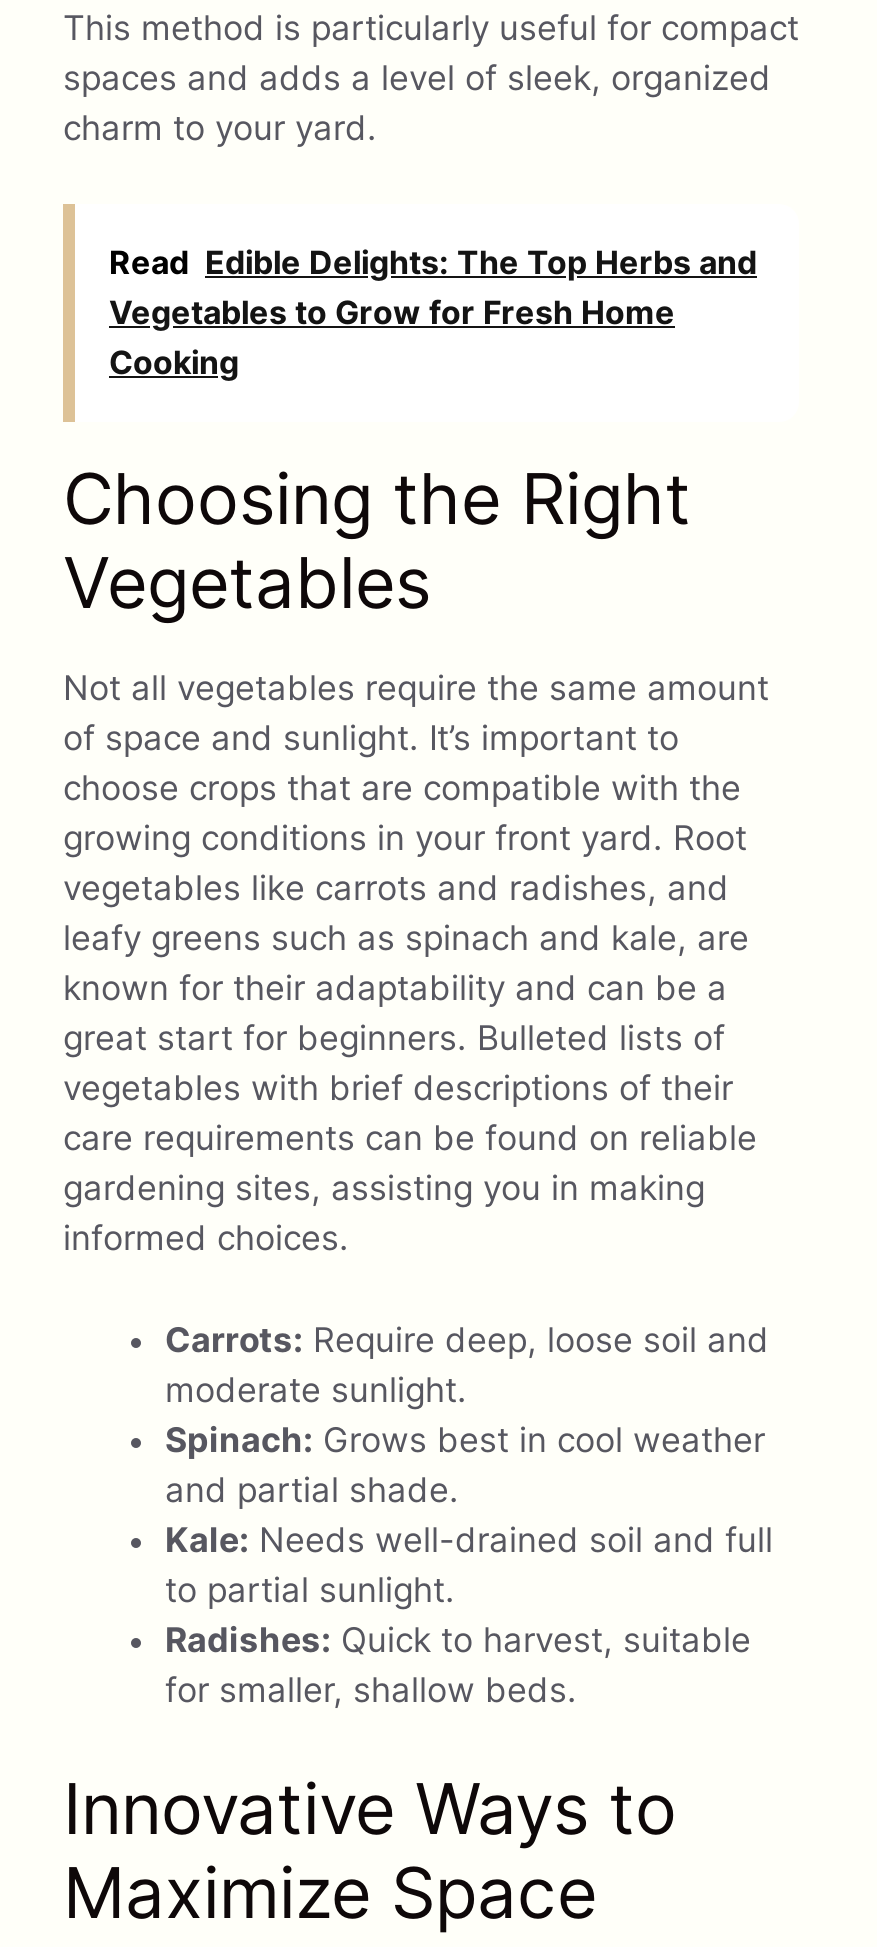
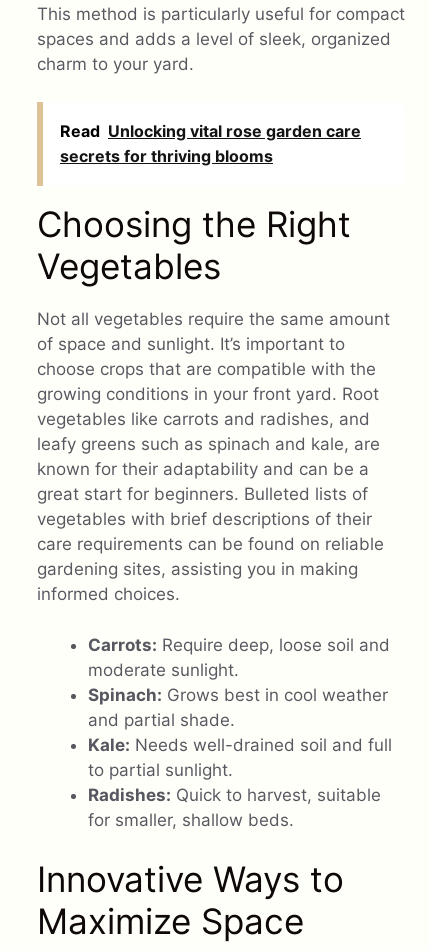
- Read Edible Delights: The Top Herbs and
- Vegetables to Grow for Fresh Home
- Cooking
+ Read Unlocking vital rose garden care
+ secrets for thriving blooms
